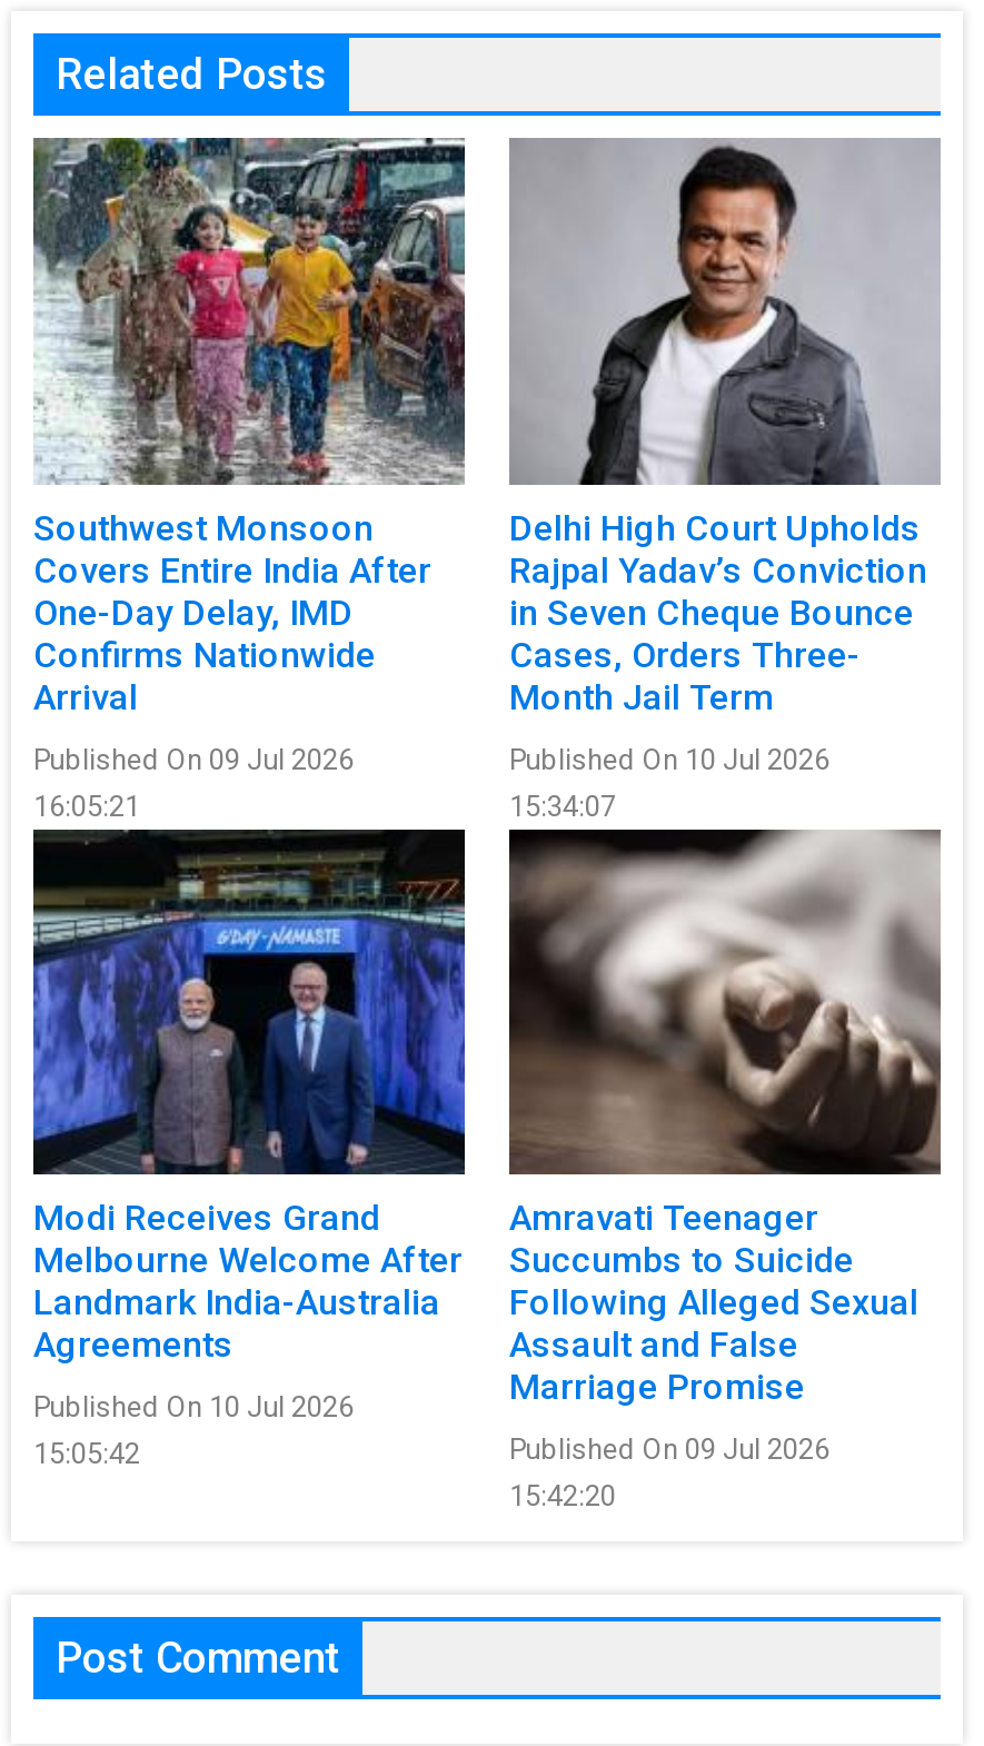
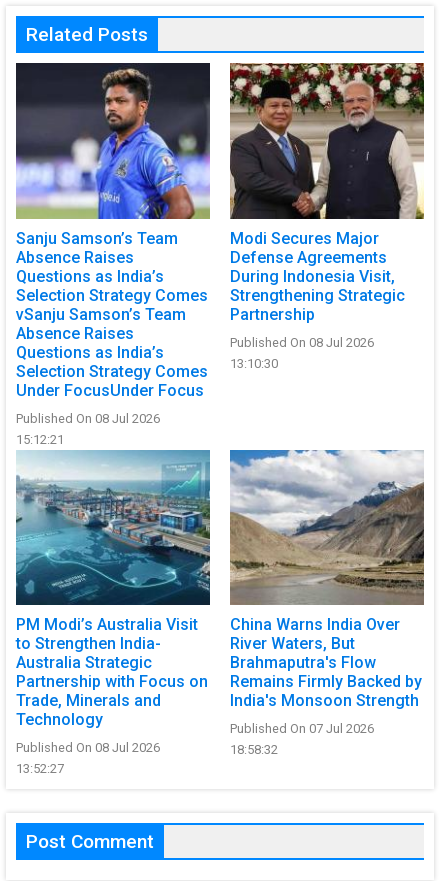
- [image]
+ [image]

- [image]
- Delhi High Court Upholds
- Rajpal Yadav’s Conviction
- in Seven Cheque Bounce
- Cases, Orders Three-
- Month Jail Term
+ [image]
+ Modi Secures Major
+ Defense Agreements
+ During Indonesia Visit,
+ Strengthening Strategic
+ Partnership

- Southwest Monsoon
- Covers Entire India After
- One-Day Delay, IMD
- Confirms Nationwide
- Arrival
+ Sanju Samson’s Team
+ Absence Raises
+ Questions as India’s
+ Selection Strategy Comes
+ vSanju Samson’s Team
+ Absence Raises
+ Questions as India’s
+ Selection Strategy Comes
+ Under FocusUnder Focus

- Published On 09 Jul 2026
- 16:05:21
+ Published On 08 Jul 2026
+ 15:12:21

- Published On 10 Jul 2026
- 15:34:07
+ Published On 08 Jul 2026
+ 13:10:30

- [image]
+ [image]

- [image]
+ [image]

- Modi Receives Grand
- Melbourne Welcome After
- Landmark India-Australia
- Agreements
+ PM Modi’s Australia Visit
+ to Strengthen India-
+ Australia Strategic
+ Partnership with Focus on
+ Trade, Minerals and
+ Technology

- Amravati Teenager
- Succumbs to Suicide
- Following Alleged Sexual
- Assault and False
- Marriage Promise
+ China Warns India Over
+ River Waters, But
+ Brahmaputra's Flow
+ Remains Firmly Backed by
+ India's Monsoon Strength

- Published On 10 Jul 2026
- 15:05:42
+ Published On 08 Jul 2026
+ 13:52:27

- Published On 09 Jul 2026
- 15:42:20
+ Published On 07 Jul 2026
+ 18:58:32
